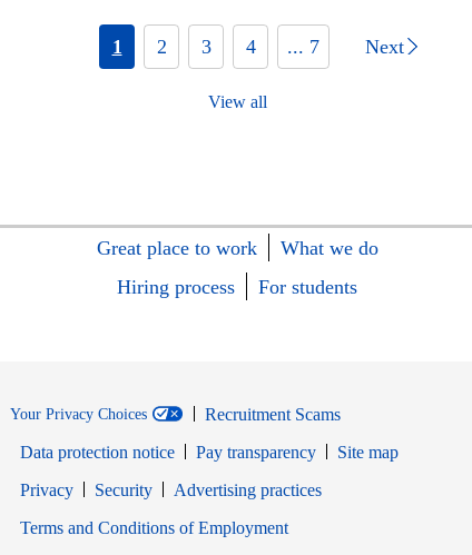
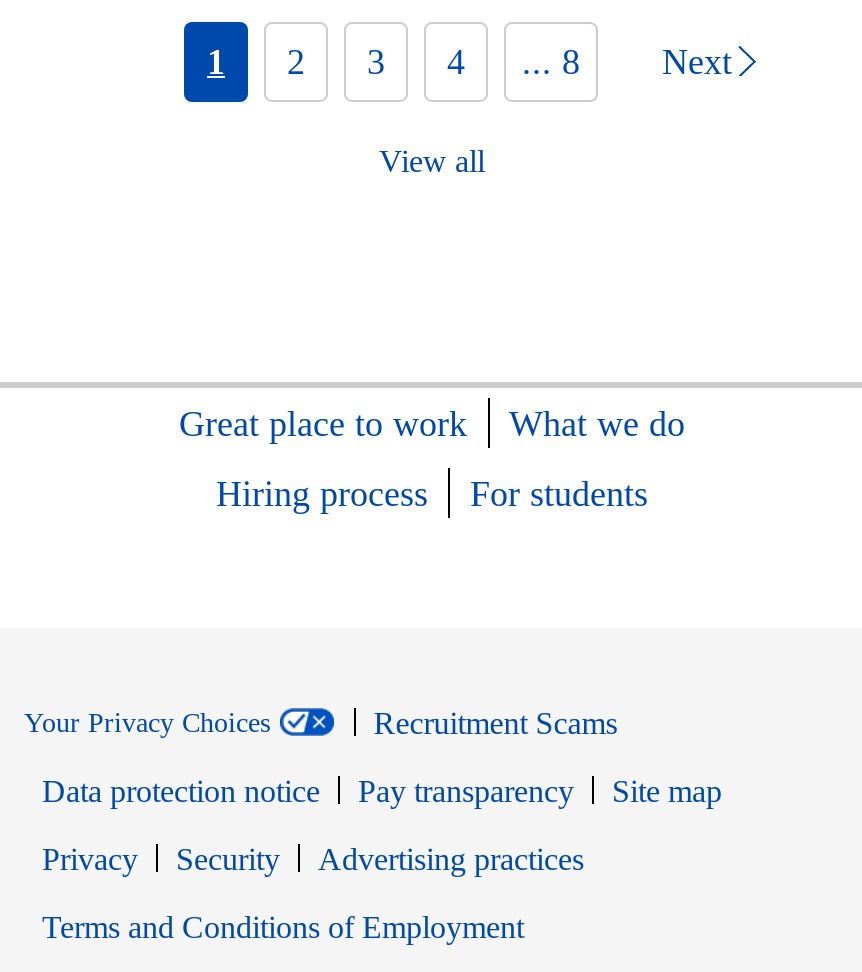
- 1 2 3 4 ... 7
+ 1 2 3 4 ... 8
